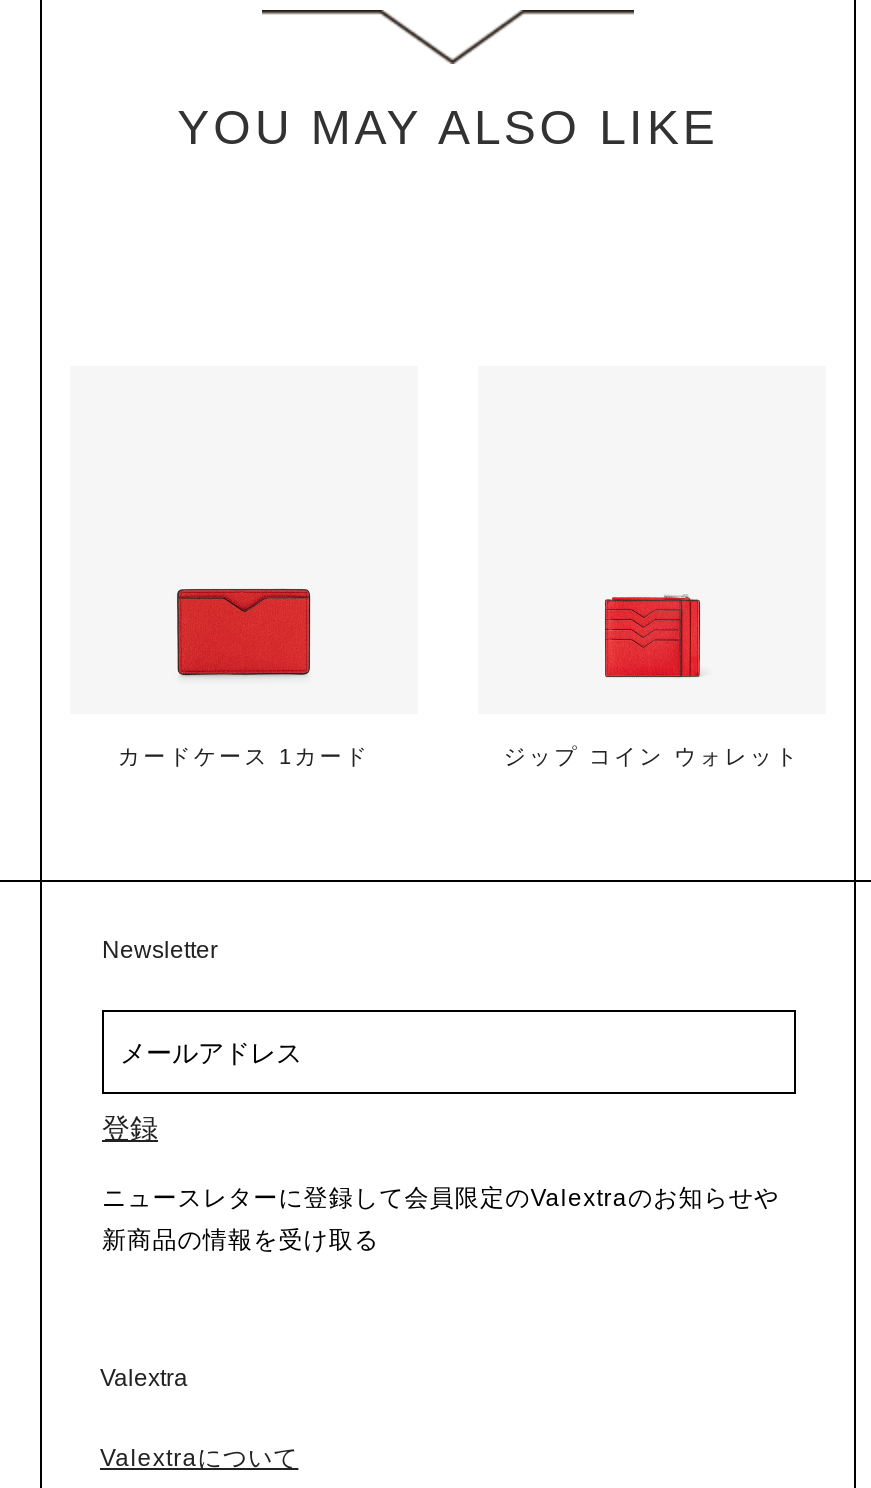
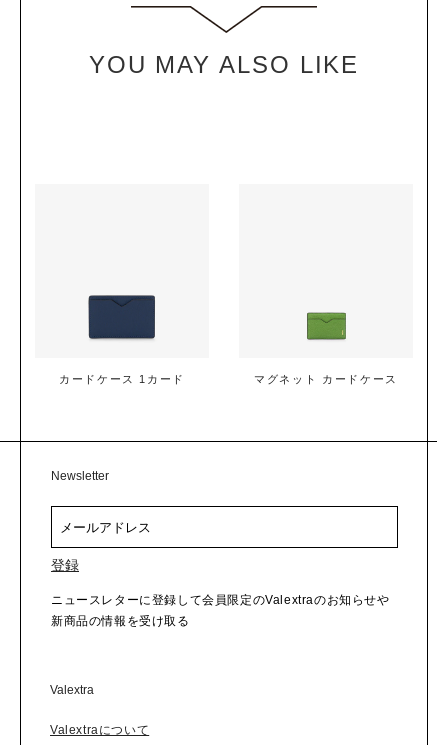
- [image]
+ [image]

- [image]
- ジップ コイン ウォレット
+ [image]
+ マグネット カードケース
